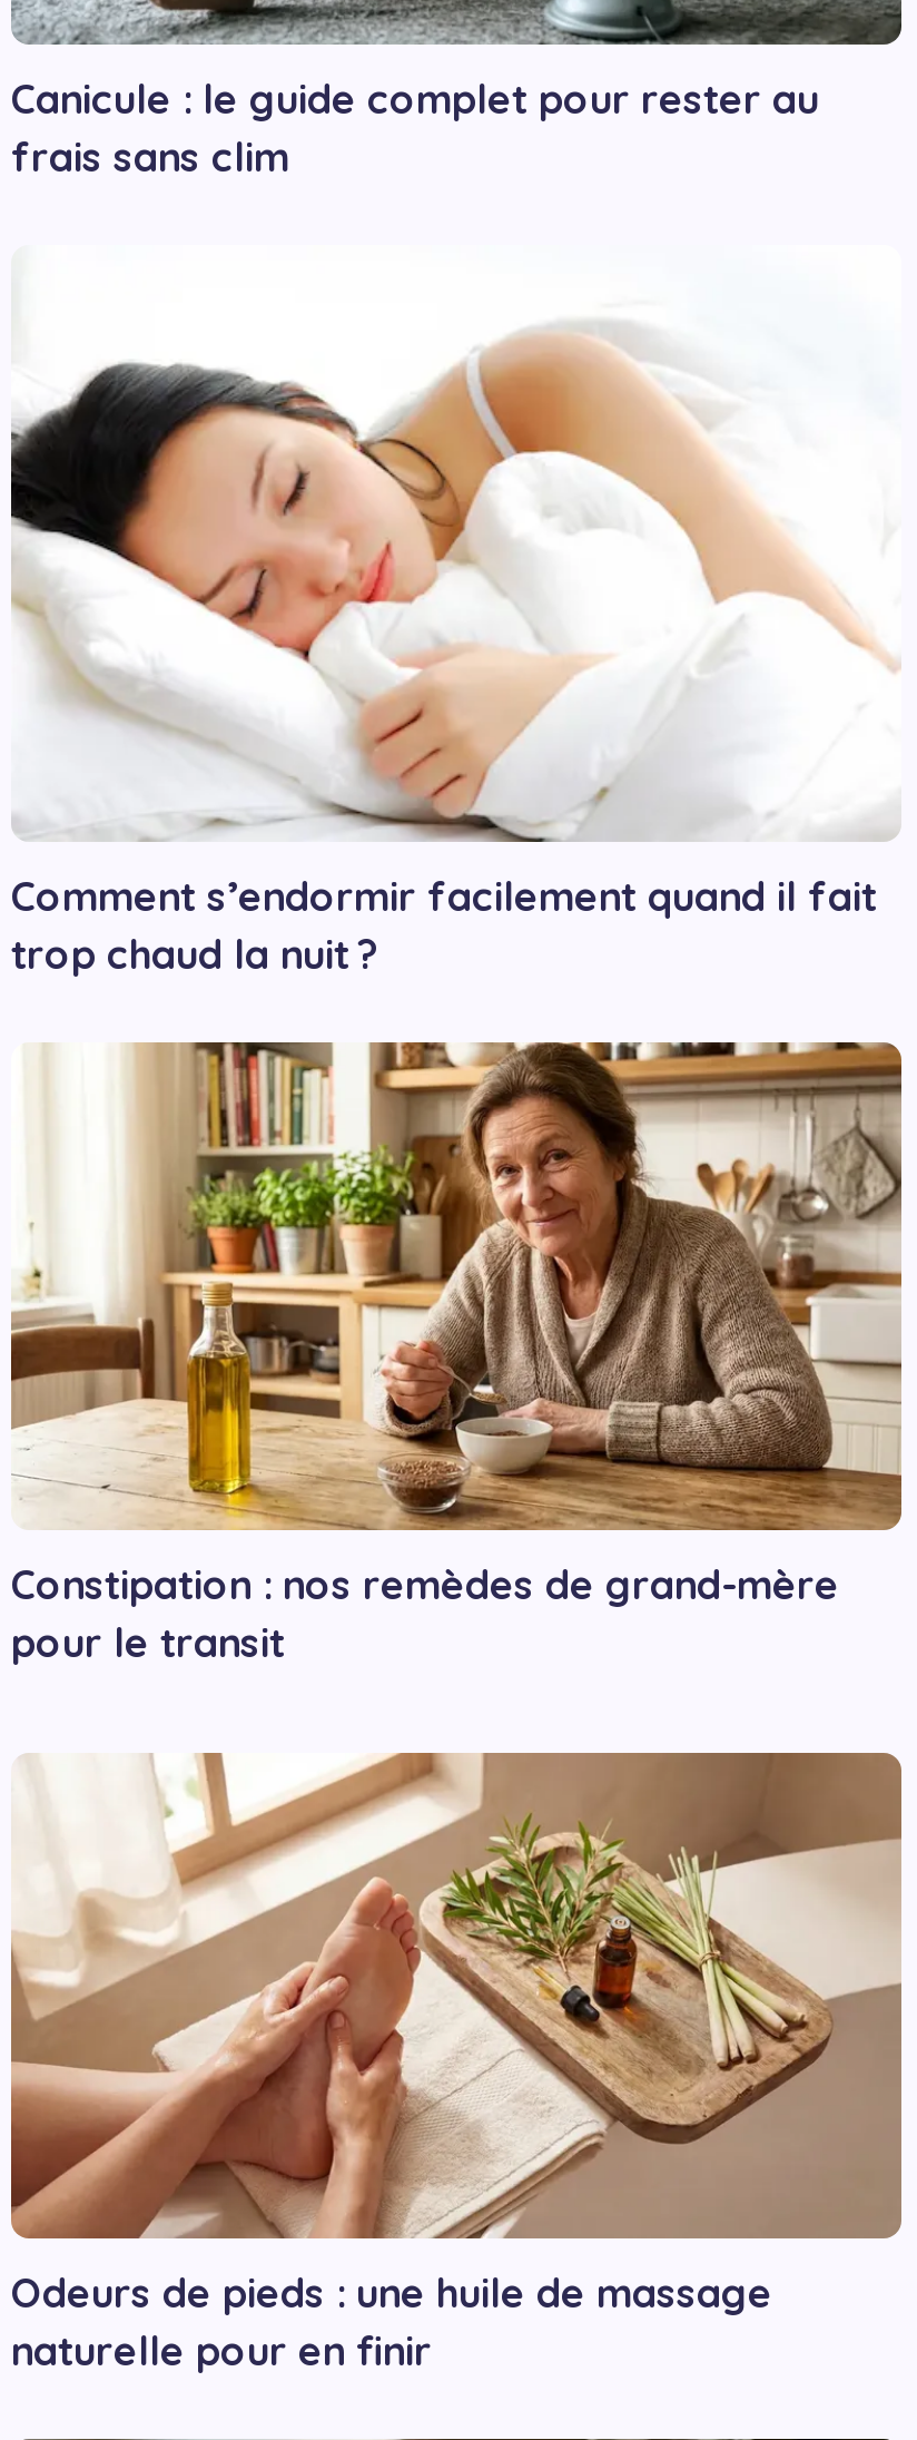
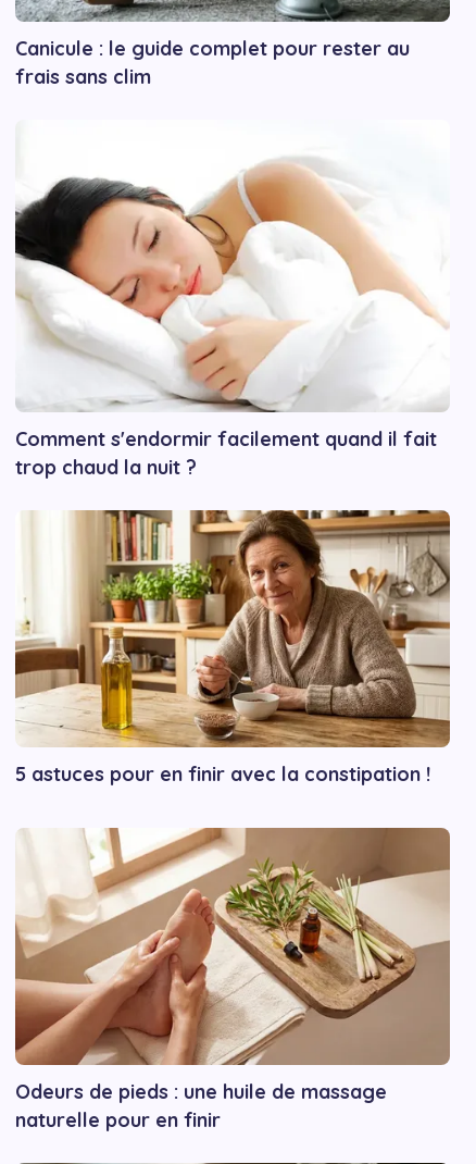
- Comment s’endormir facilement quand il fait
+ Comment s'endormir facilement quand il fait

- Constipation : nos remèdes de grand-mère
- pour le transit
+ 5 astuces pour en finir avec la constipation !
